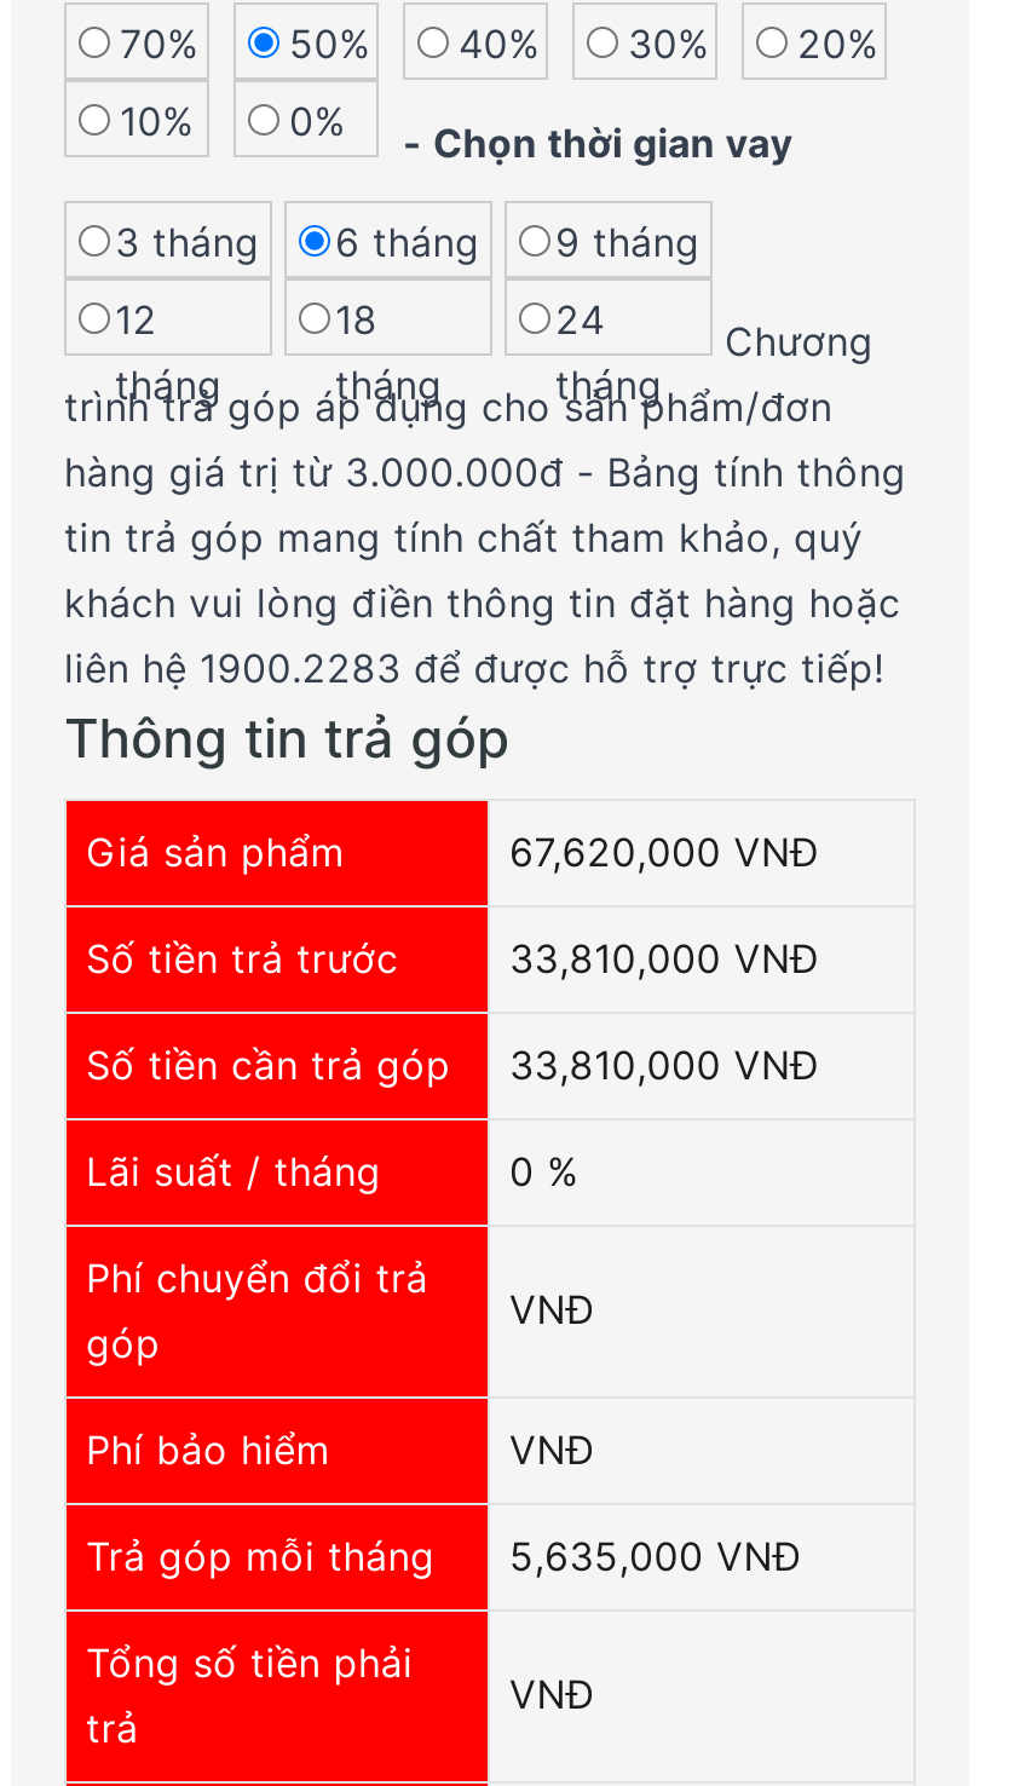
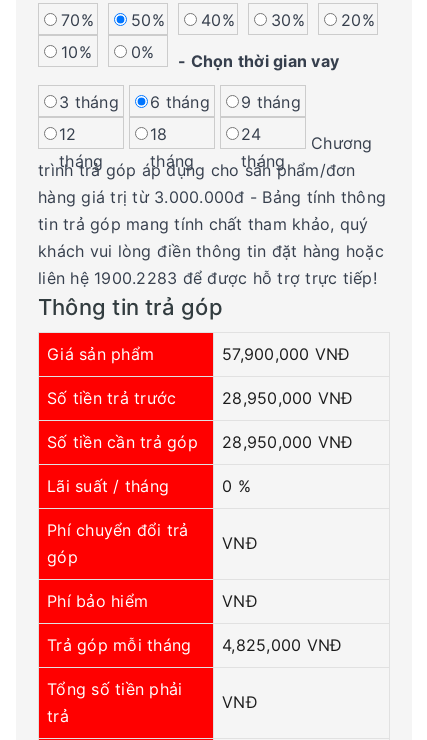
- 67,620,000 VNĐ
+ 57,900,000 VNĐ

- 33,810,000 VNĐ
+ 28,950,000 VNĐ

- Số tiền cần trả góp 33,810,000 VNĐ
+ Số tiền cần trả góp 28,950,000 VNĐ

- Trả góp mỗi tháng 5,635,000 VNĐ
+ Trả góp mỗi tháng 4,825,000 VNĐ
